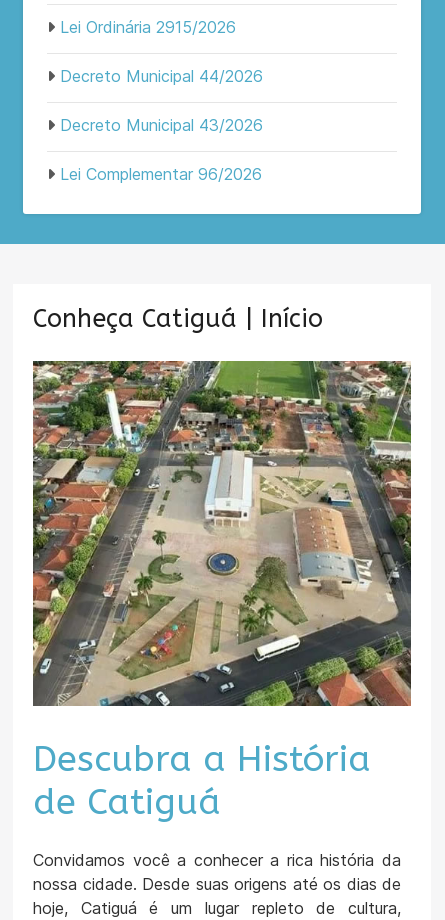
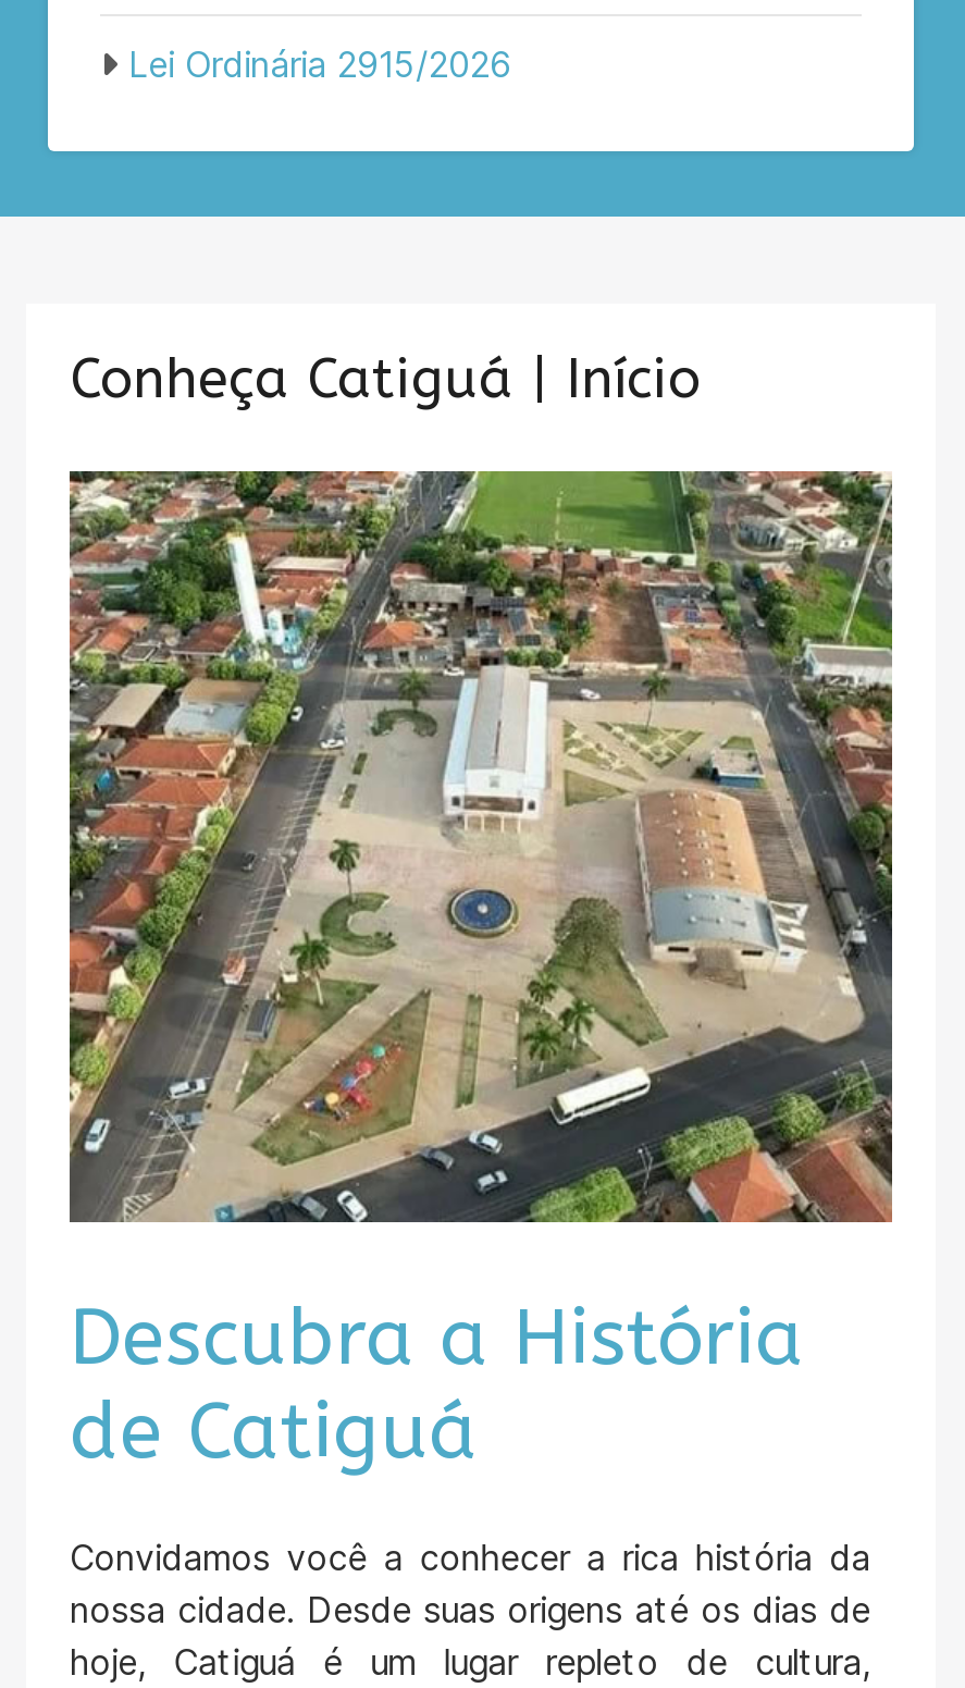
- Decreto Municipal 44/2026
- Decreto Municipal 43/2026
- Lei Complementar 96/2026
